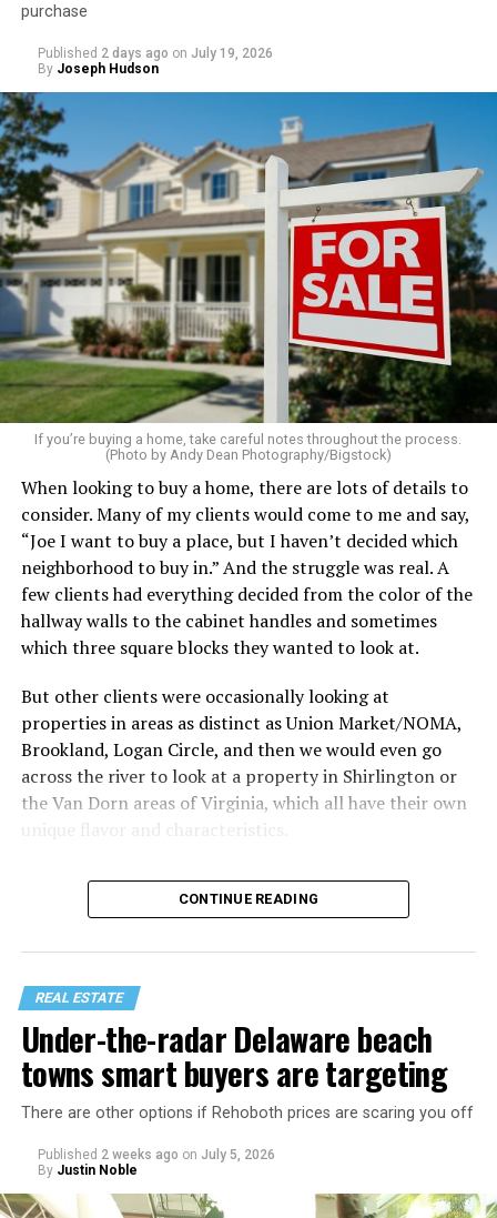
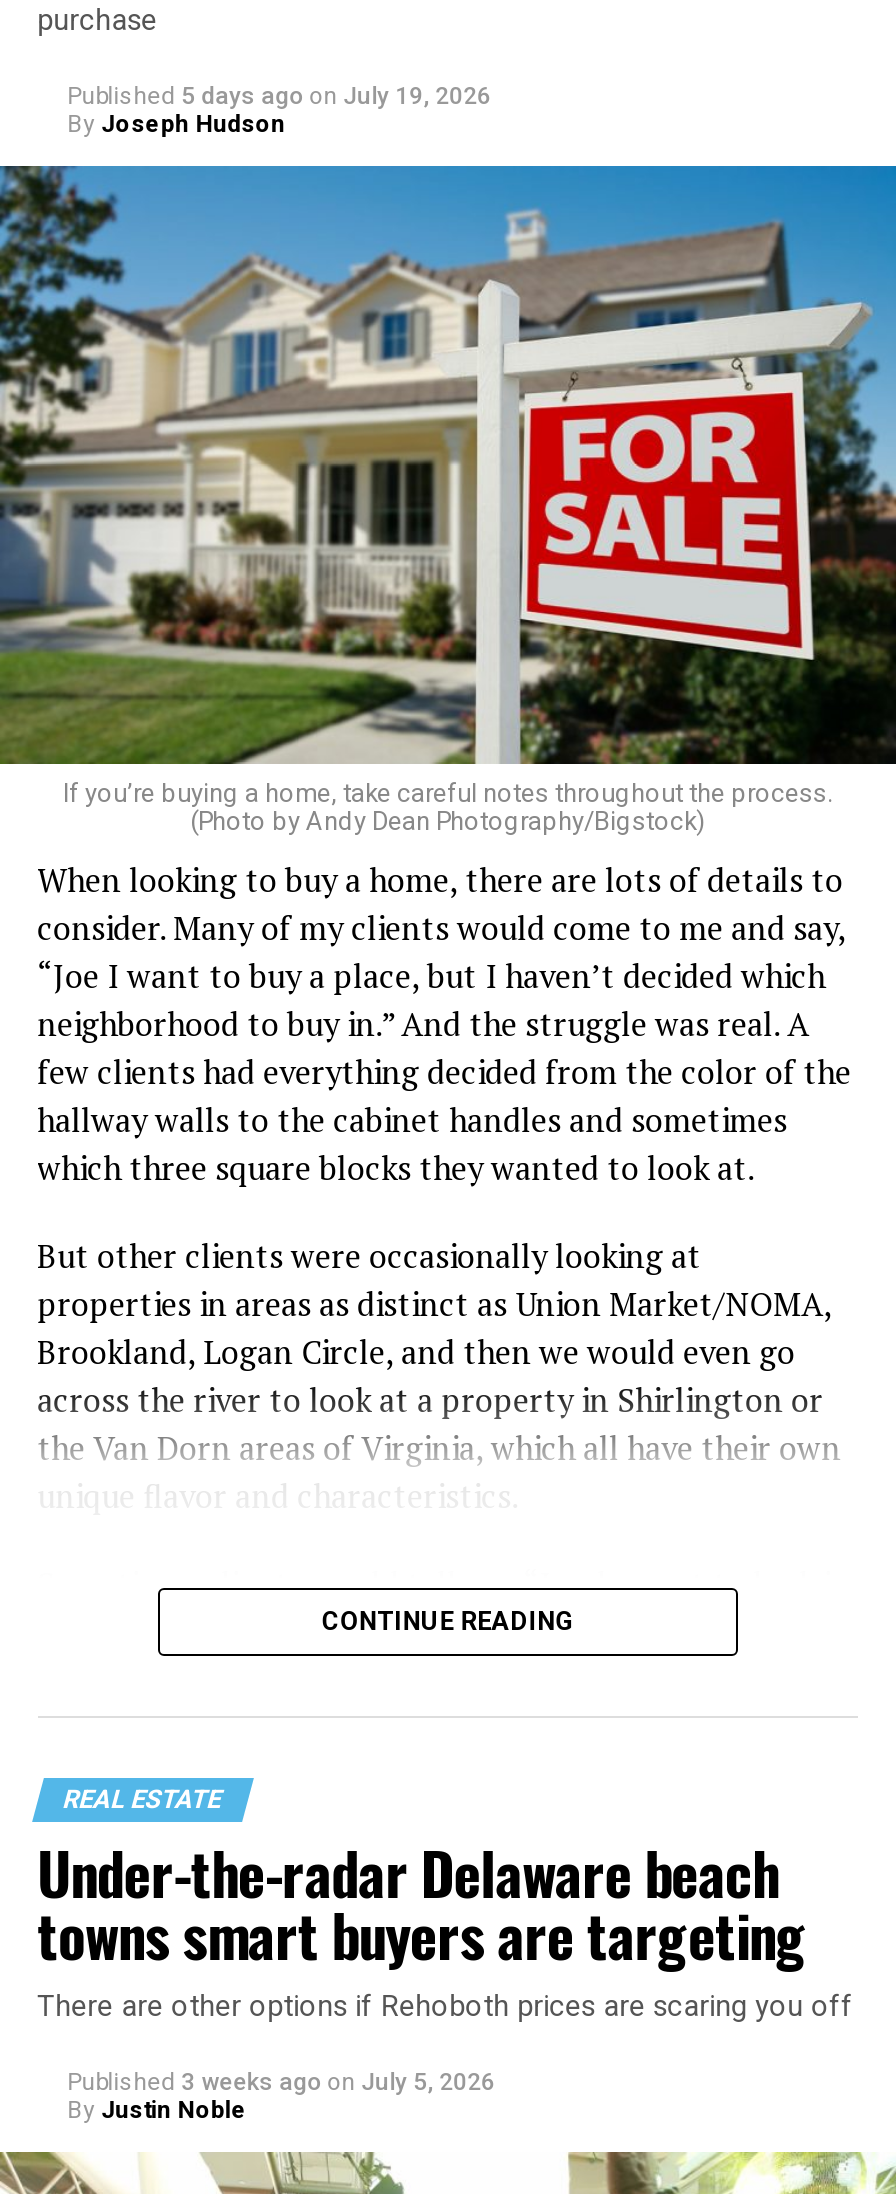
- Published 2 days ago on July 19, 2026
+ Published 5 days ago on July 19, 2026

- Published 2 weeks ago on July 5, 2026
+ Published 3 weeks ago on July 5, 2026
